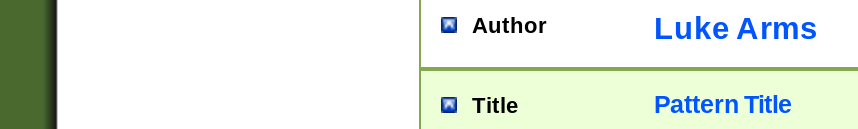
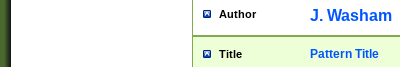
- Luke Arms
+ J. Washam
